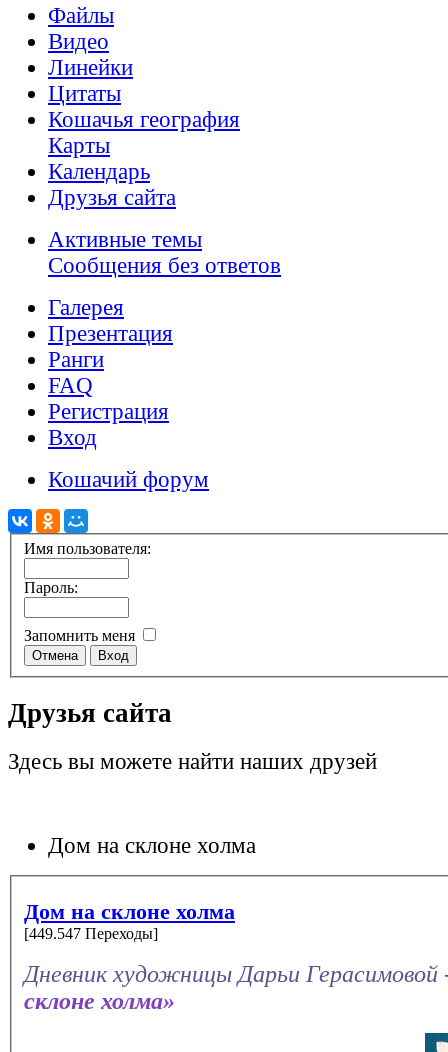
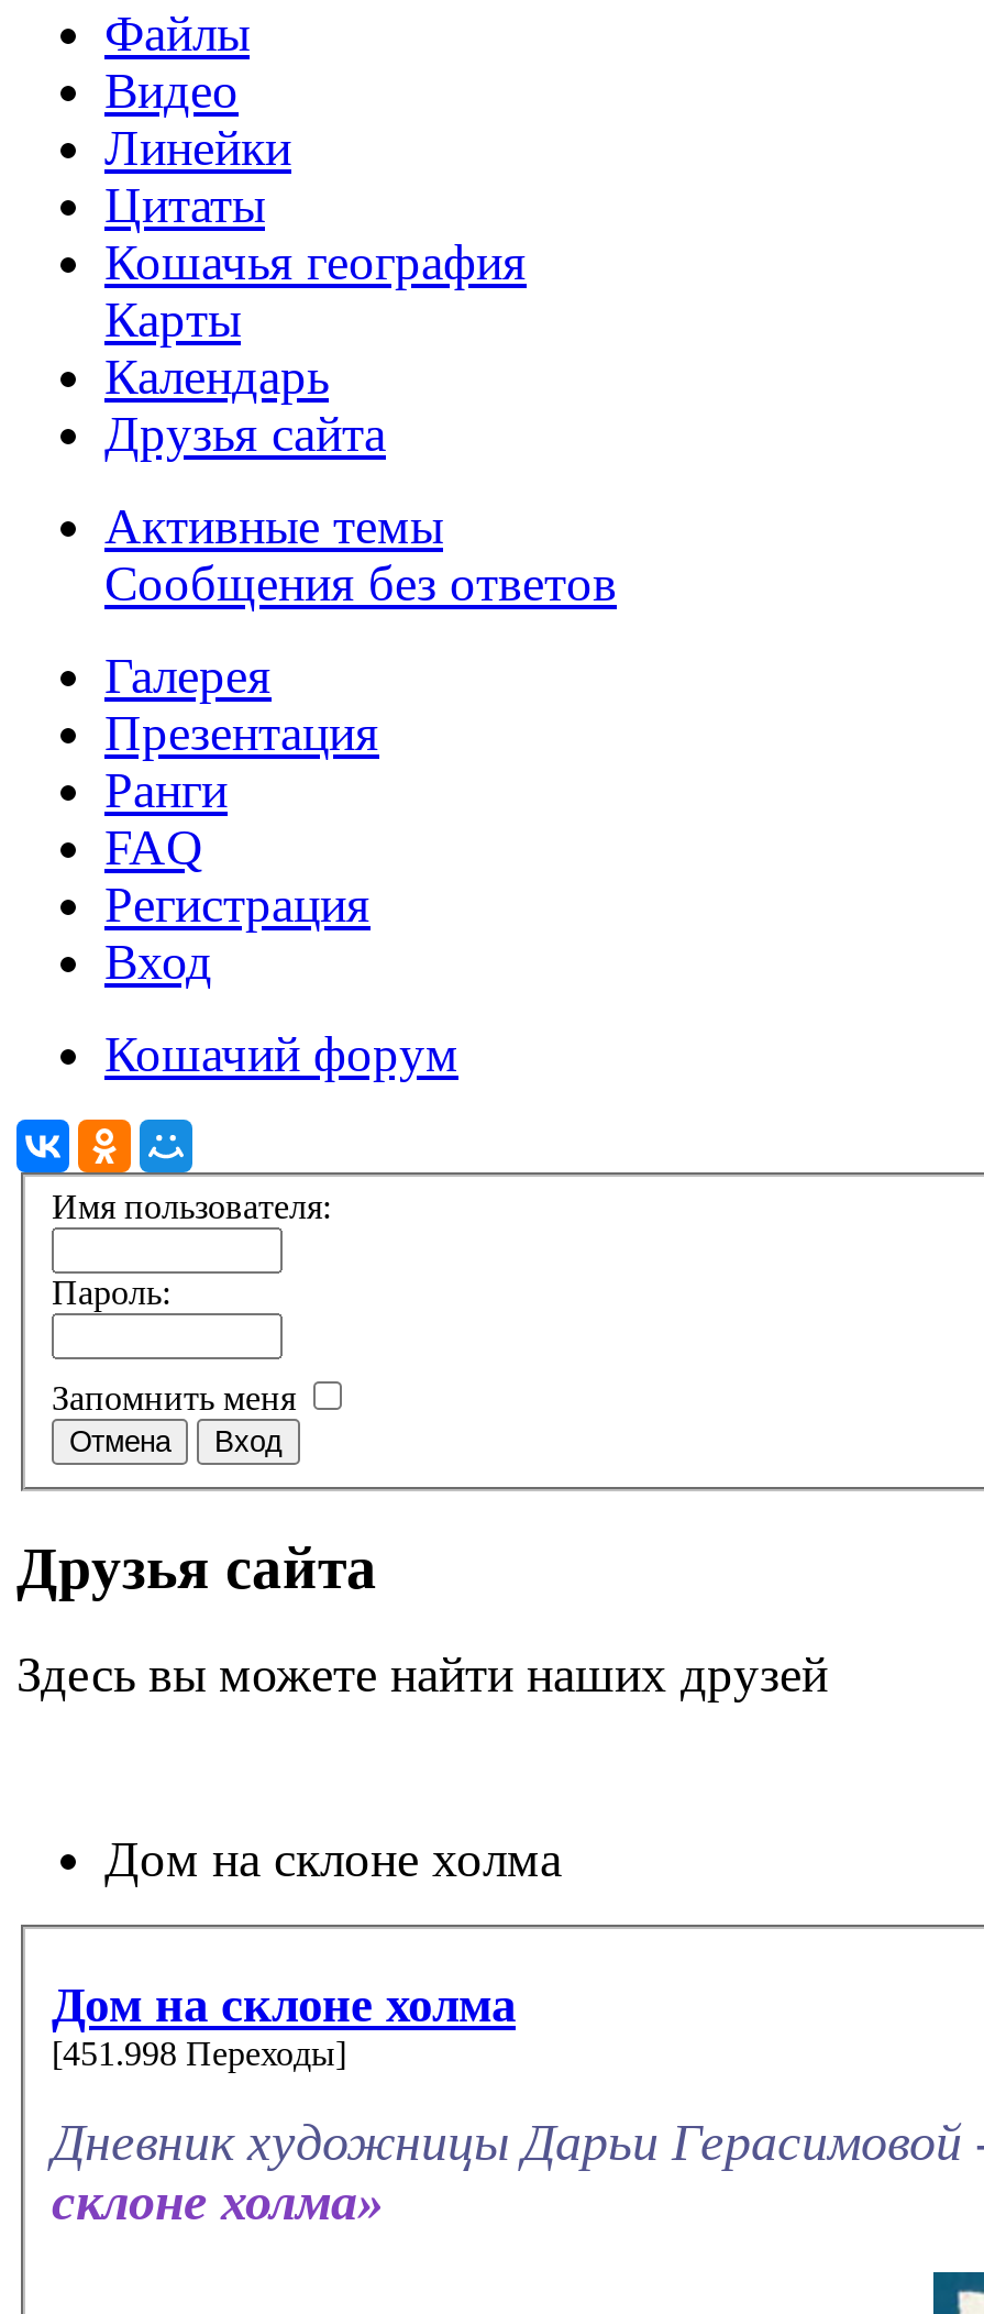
- [449.547 Переходы]
+ [451.998 Переходы]
